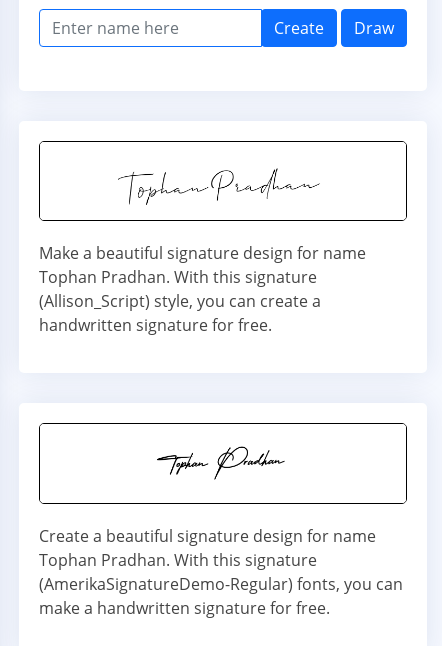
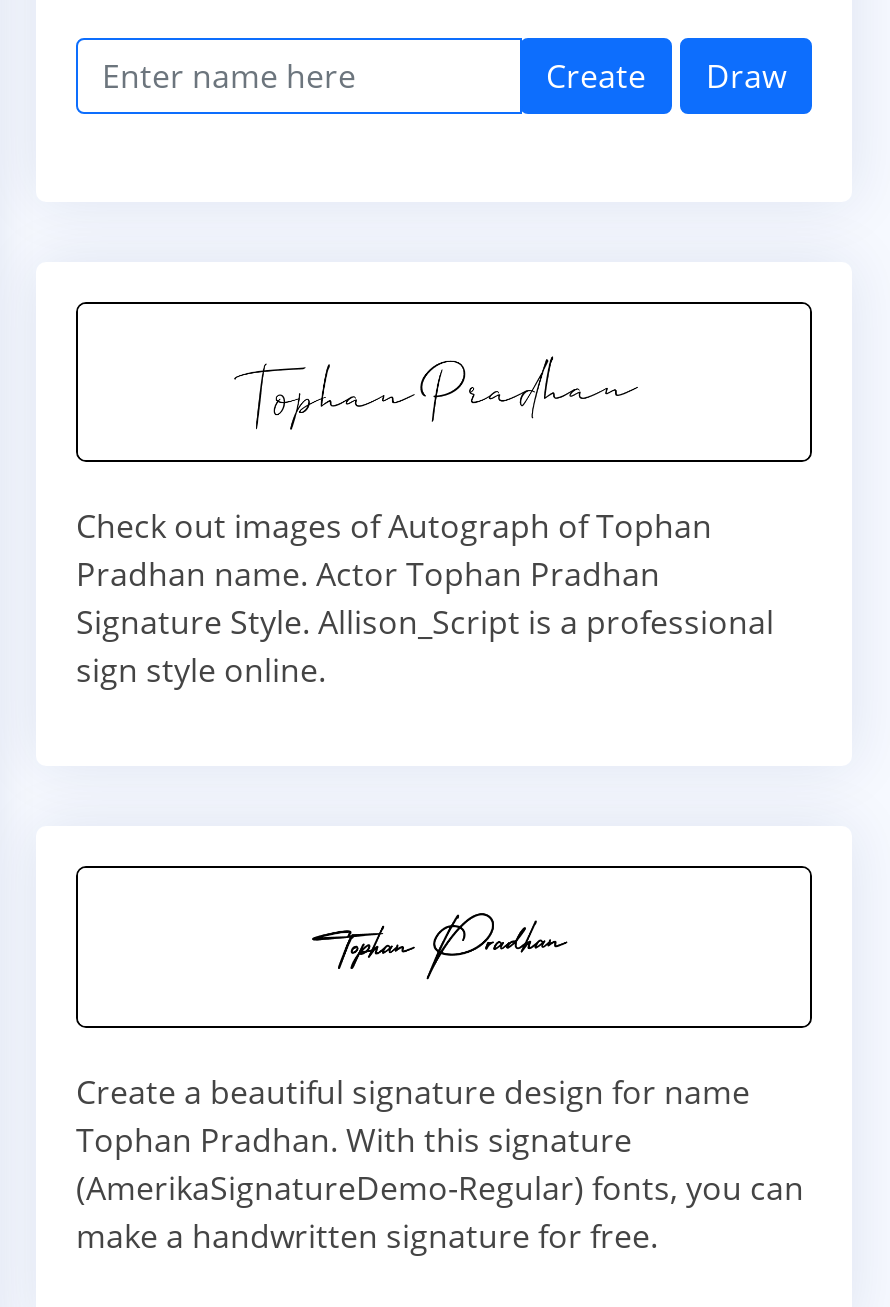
- Make a beautiful signature design for name
- Tophan Pradhan. With this signature
- (Allison_Script) style, you can create a
- handwritten signature for free.
+ Check out images of Autograph of Tophan
+ Pradhan name. Actor Tophan Pradhan
+ Signature Style. Allison_Script is a professional
+ sign style online.
